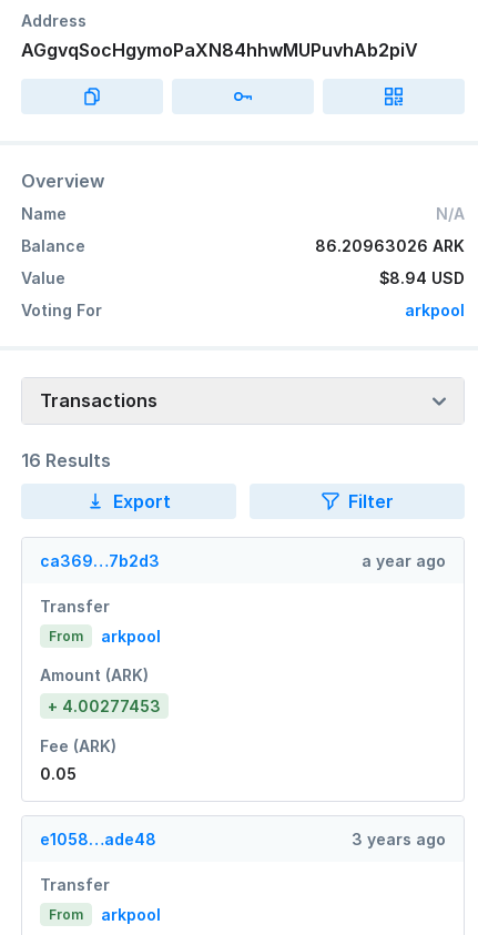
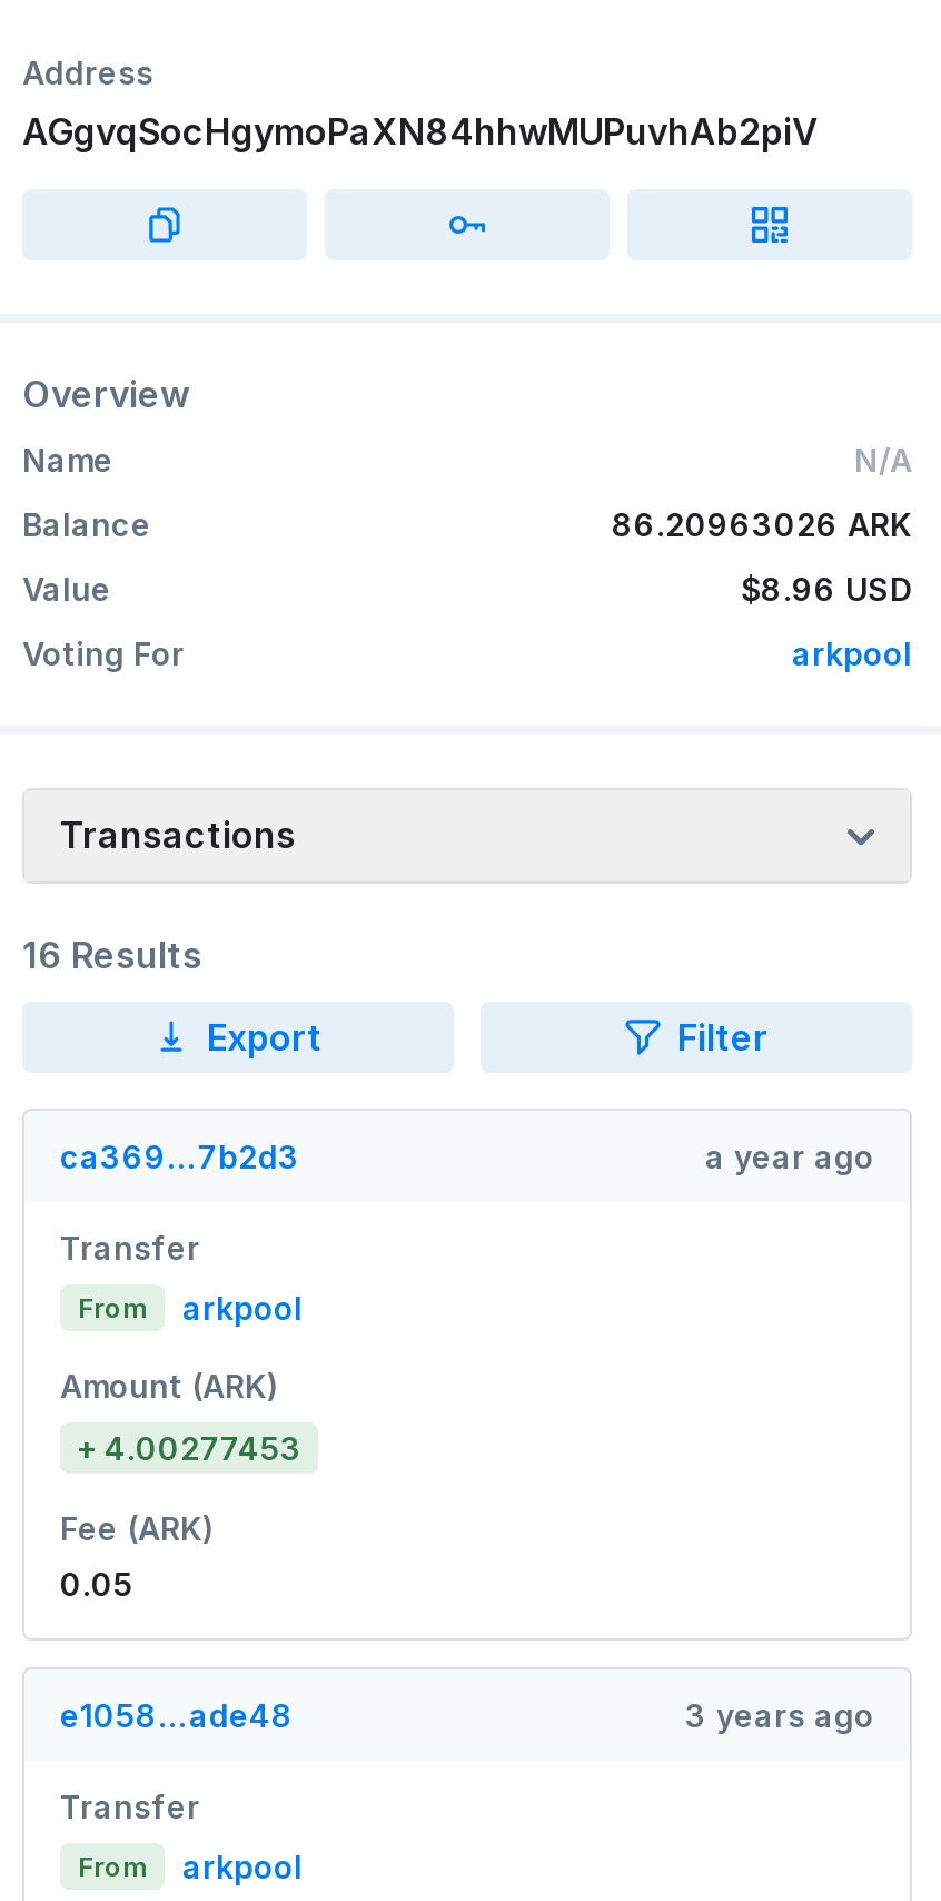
- $8.94 USD
+ $8.96 USD
